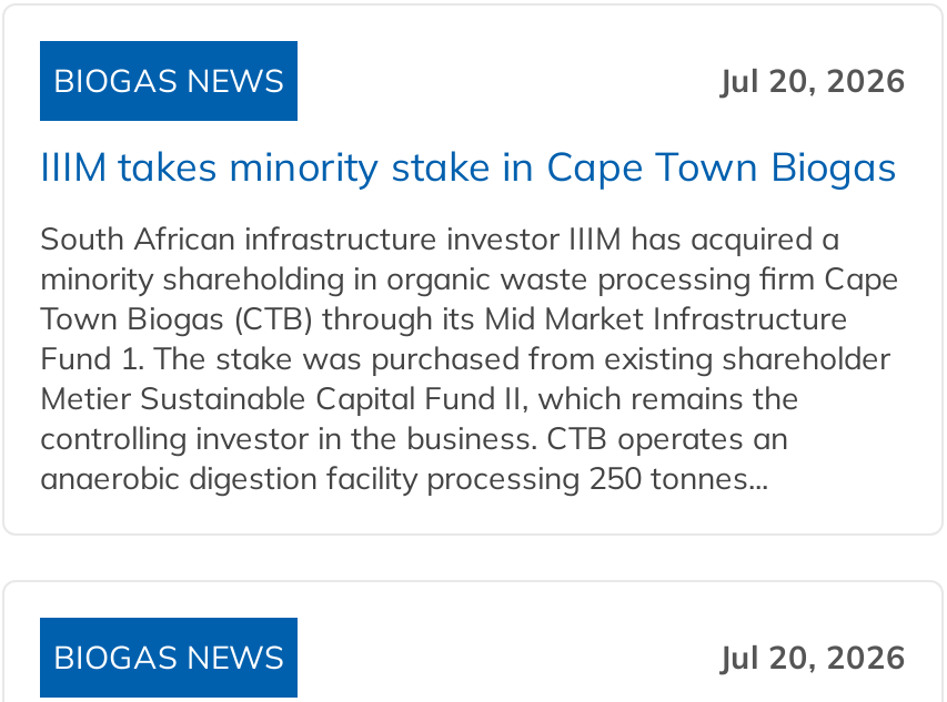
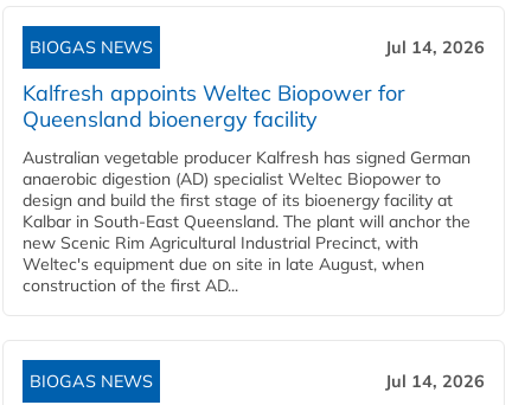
- Jul 20, 2026
+ Jul 14, 2026

- IIIM takes minority stake in Cape Town Biogas
+ Kalfresh appoints Weltec Biopower for
+ Queensland bioenergy facility

- South African infrastructure investor IIIM has acquired a
- minority shareholding in organic waste processing firm Cape
- Town Biogas (CTB) through its Mid Market Infrastructure
- Fund 1. The stake was purchased from existing shareholder
- Metier Sustainable Capital Fund II, which remains the
- controlling investor in the business. CTB operates an
- anaerobic digestion facility processing 250 tonnes...
+ Australian vegetable producer Kalfresh has signed German
+ anaerobic digestion (AD) specialist Weltec Biopower to
+ design and build the first stage of its bioenergy facility at
+ Kalbar in South-East Queensland. The plant will anchor the
+ new Scenic Rim Agricultural Industrial Precinct, with
+ Weltec's equipment due on site in late August, when
+ construction of the first AD...

- Jul 20, 2026
+ Jul 14, 2026
